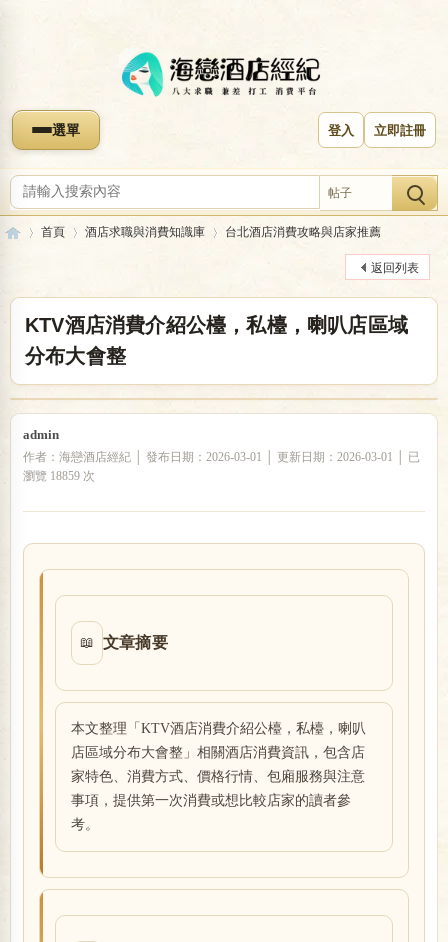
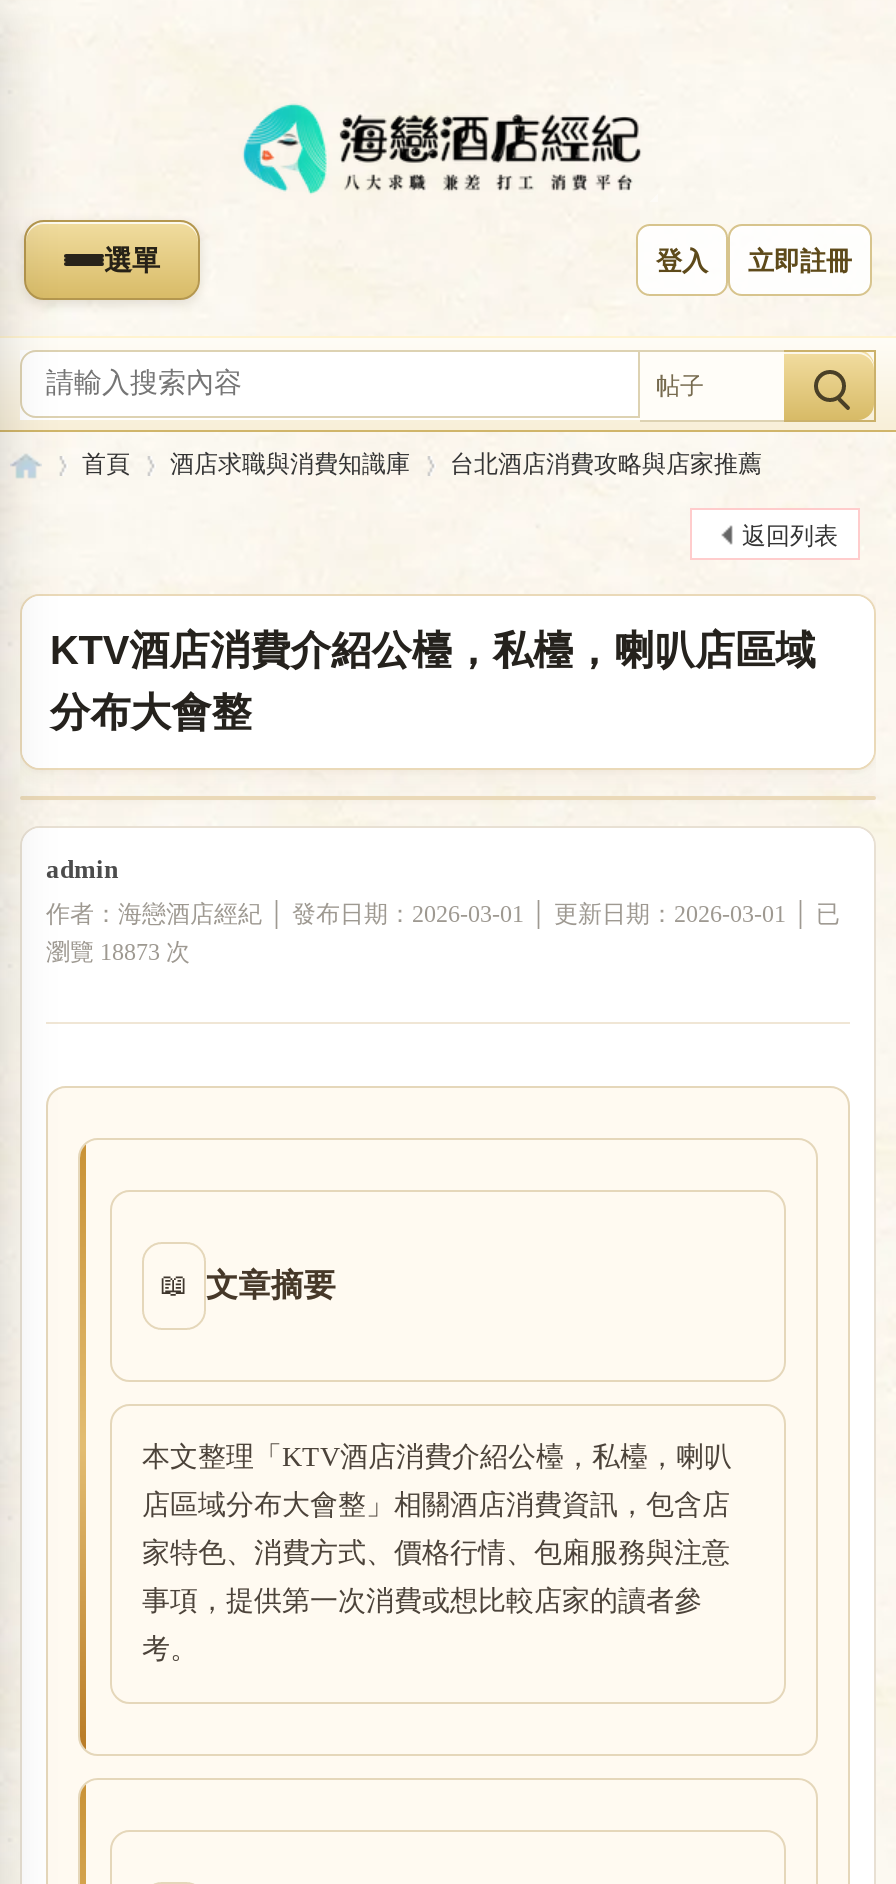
- 瀏覽 18859 次
+ 瀏覽 18873 次
